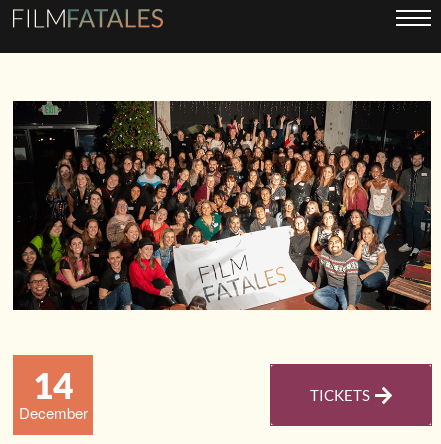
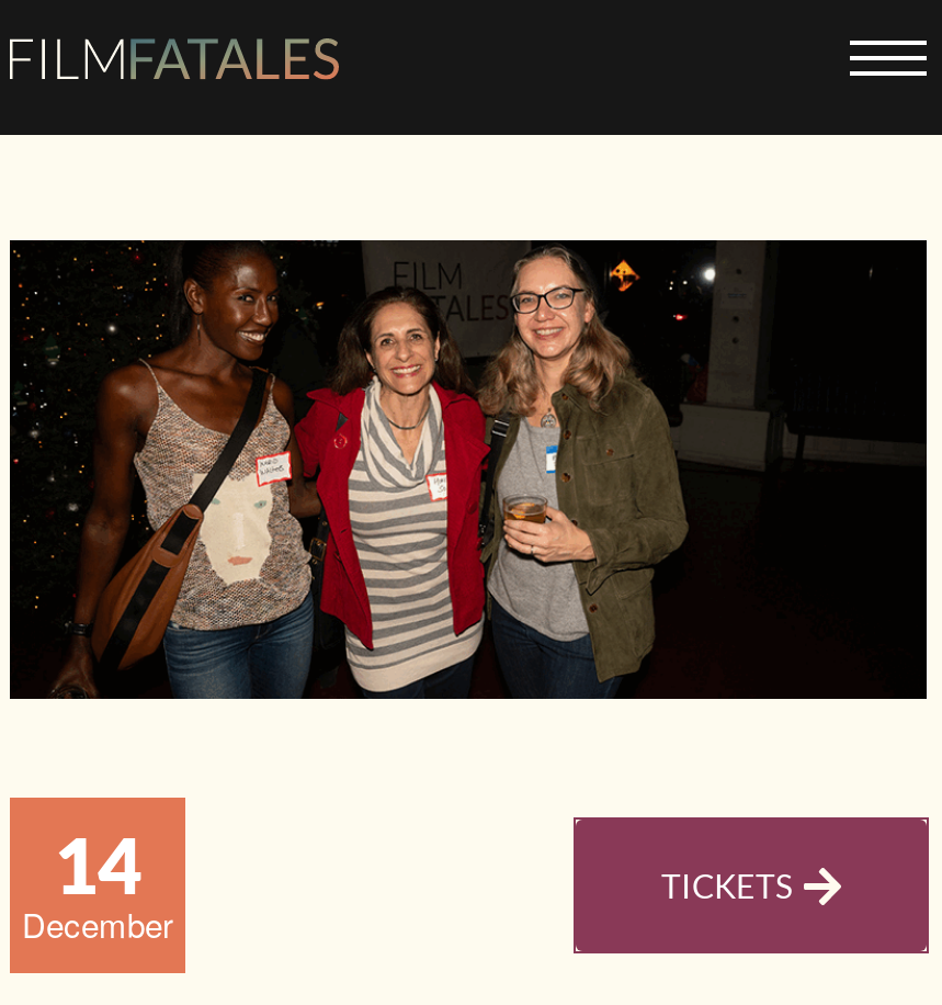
- [image]
+ [image]
